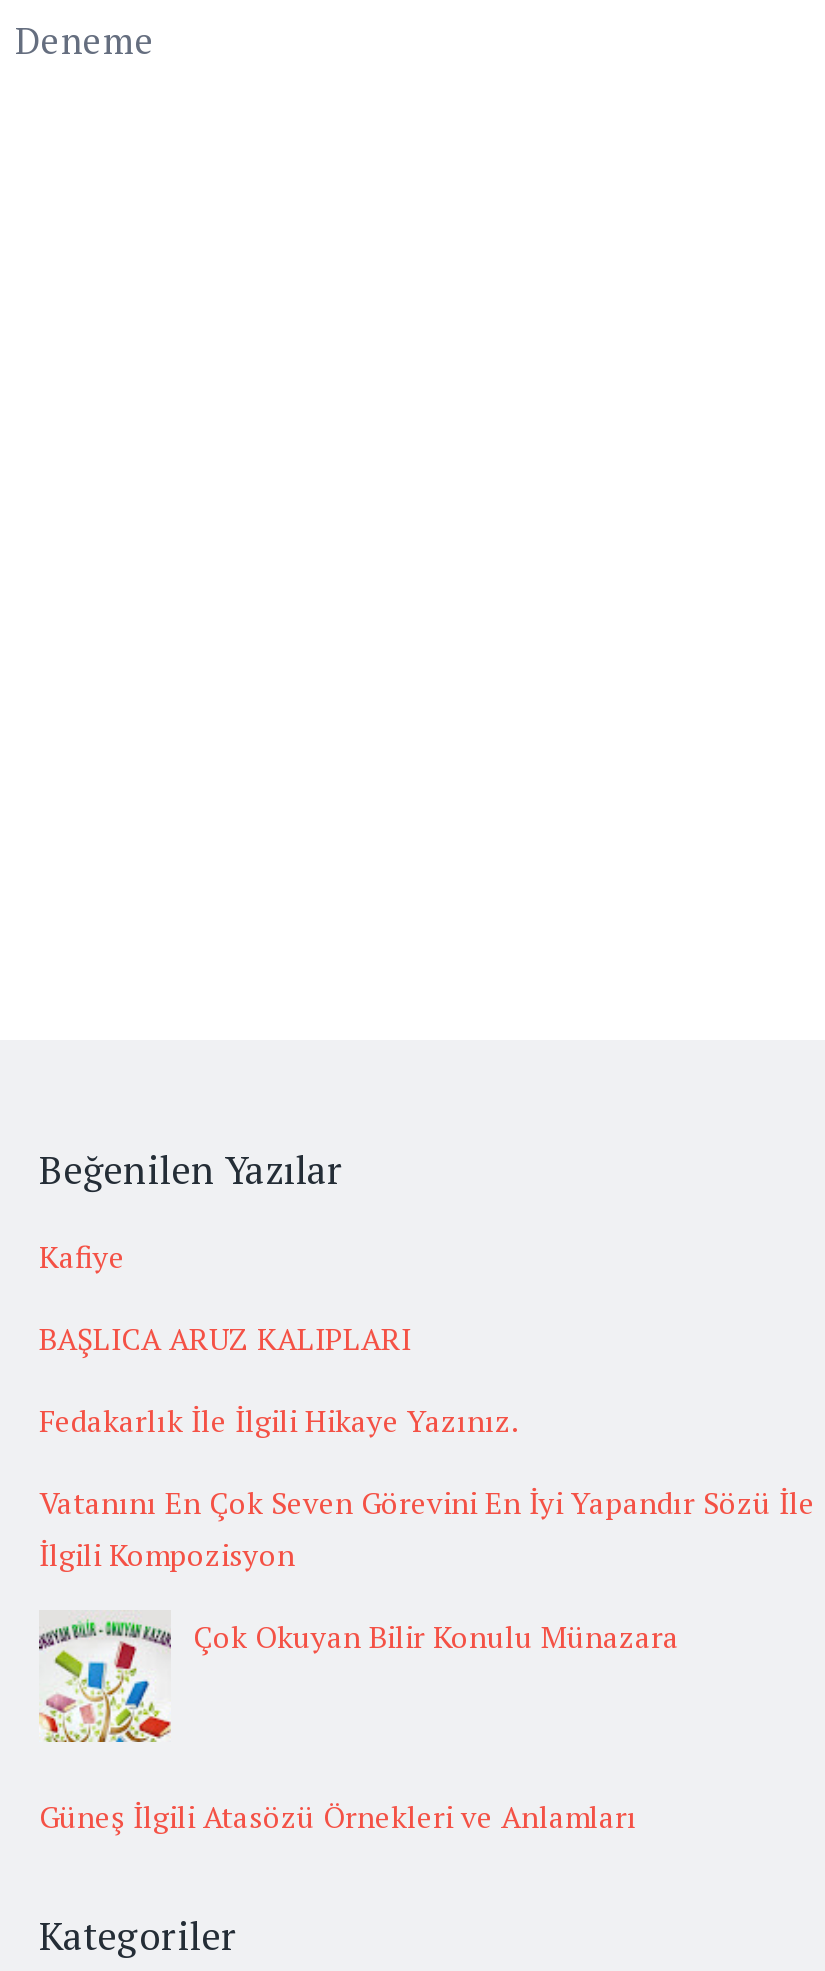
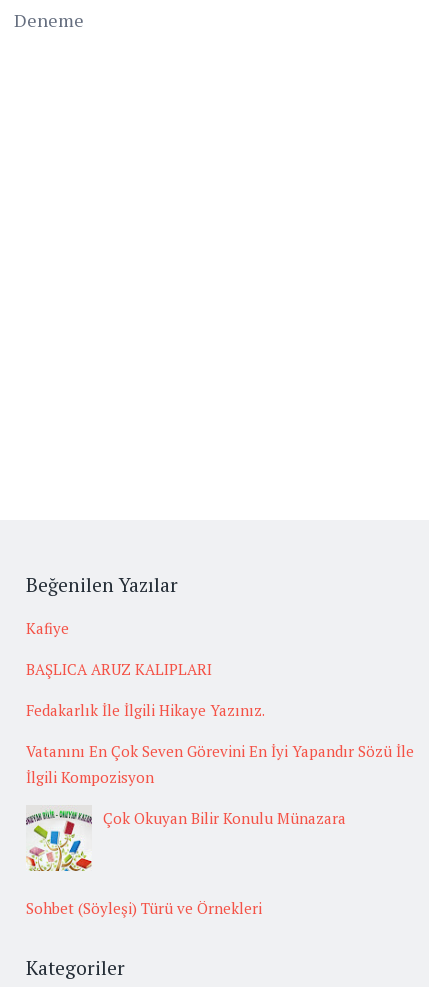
- Güneş İlgili Atasözü Örnekleri ve Anlamları
+ Sohbet (Söyleşi) Türü ve Örnekleri
